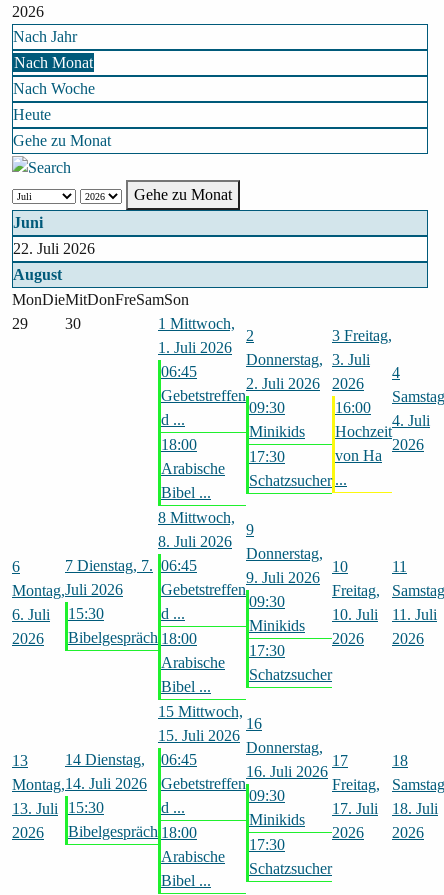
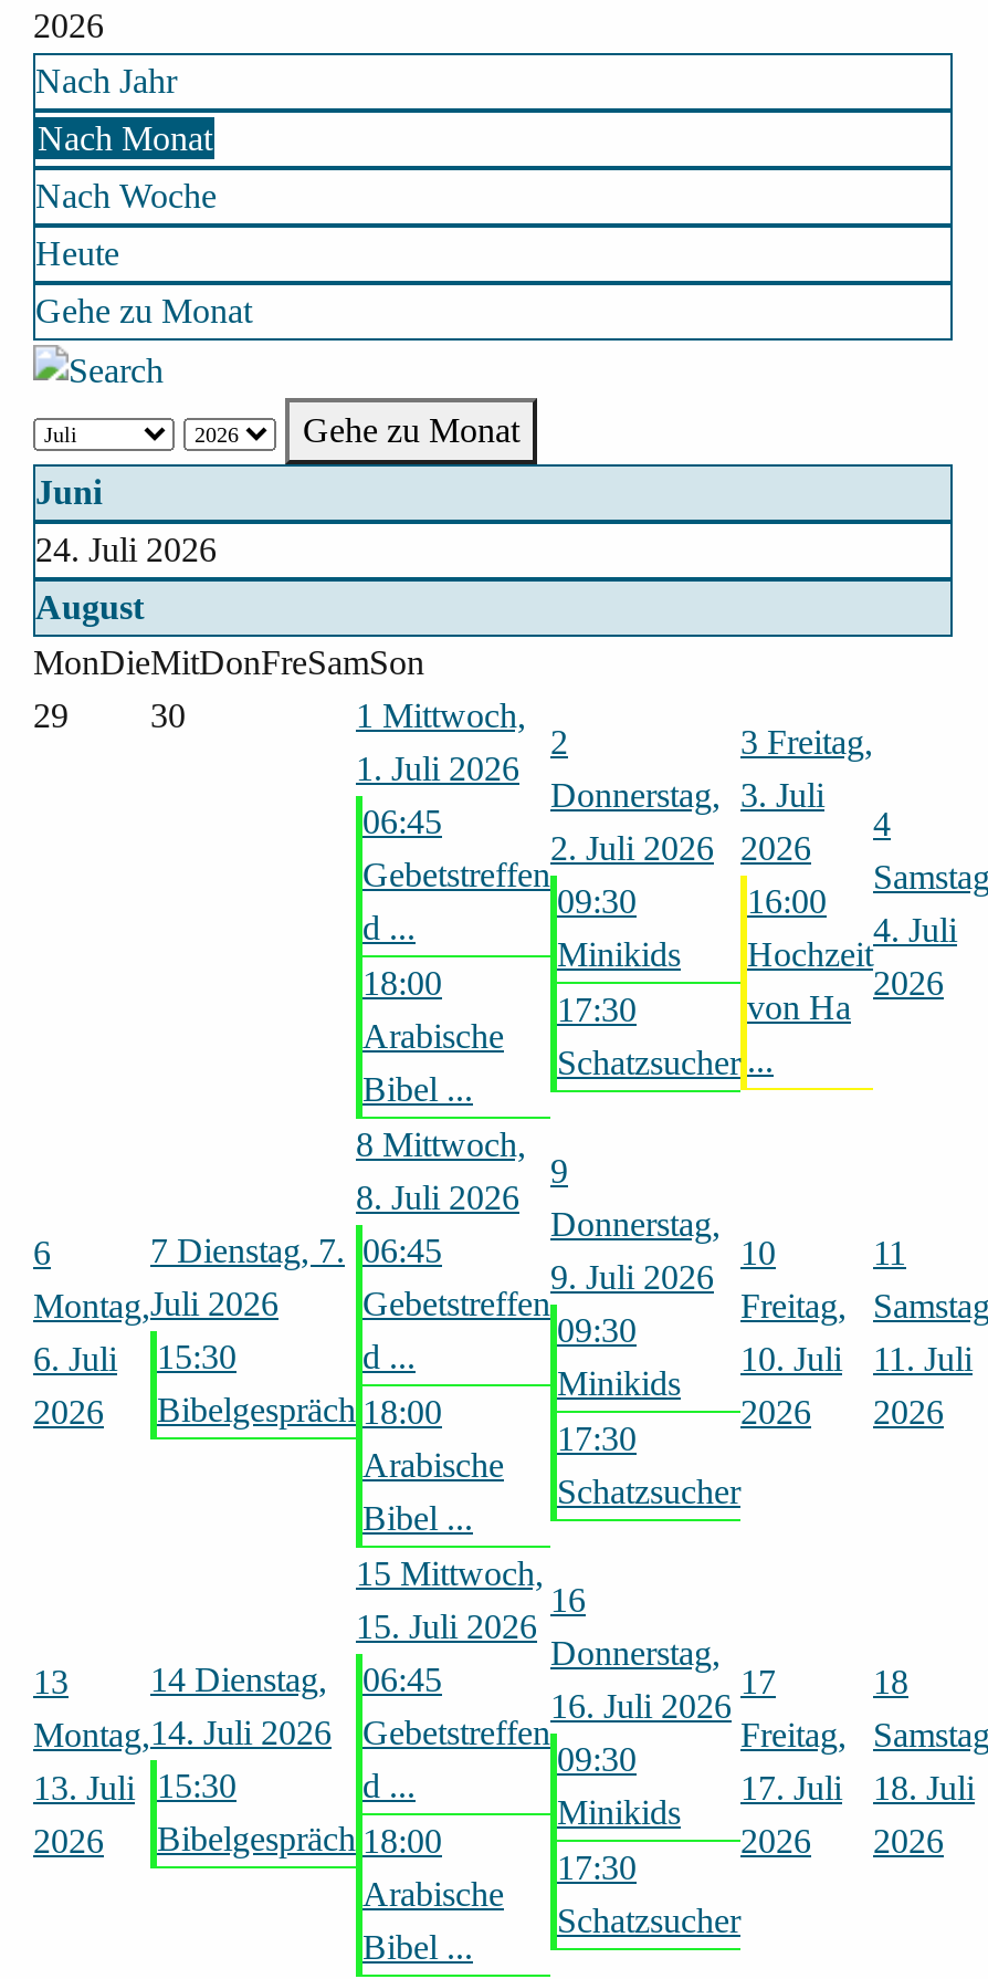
- 22. Juli 2026
+ 24. Juli 2026
